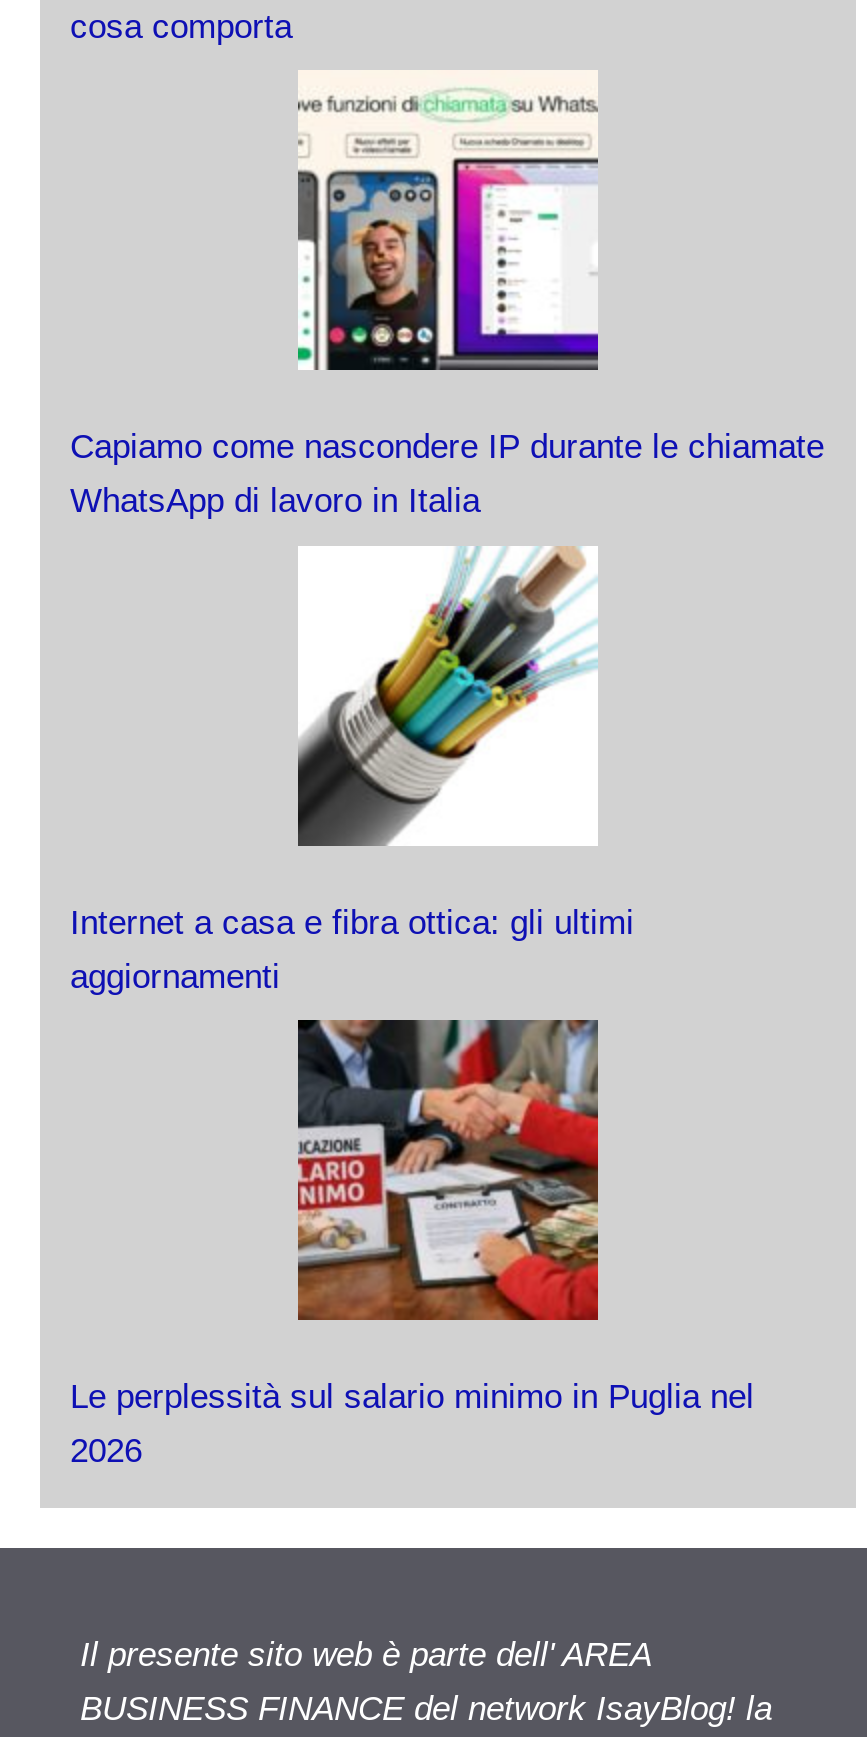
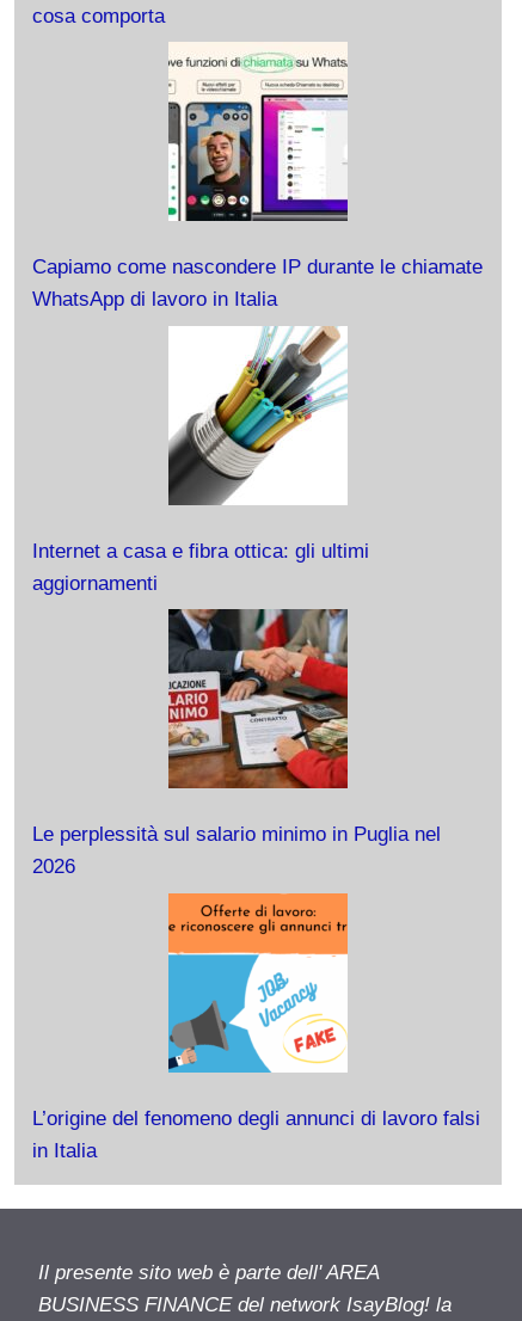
+ [image]
+ L’origine del fenomeno degli annunci di lavoro falsi
+ in Italia
